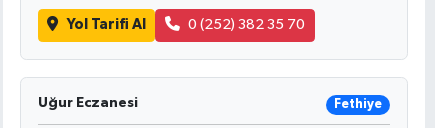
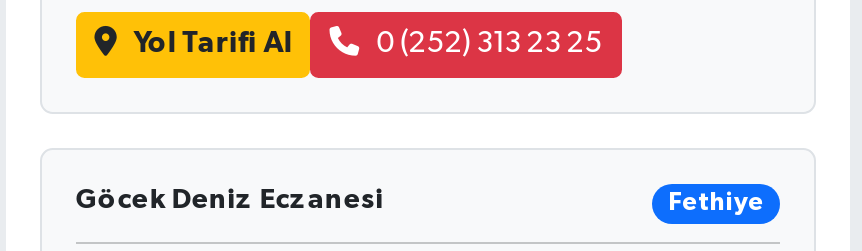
- 0 (252) 382 35 70
+ 0 (252) 313 23 25

- Uğur Eczanesi
+ Göcek Deniz Eczanesi
